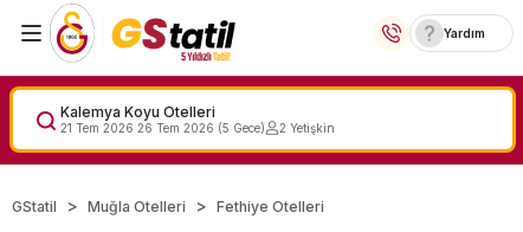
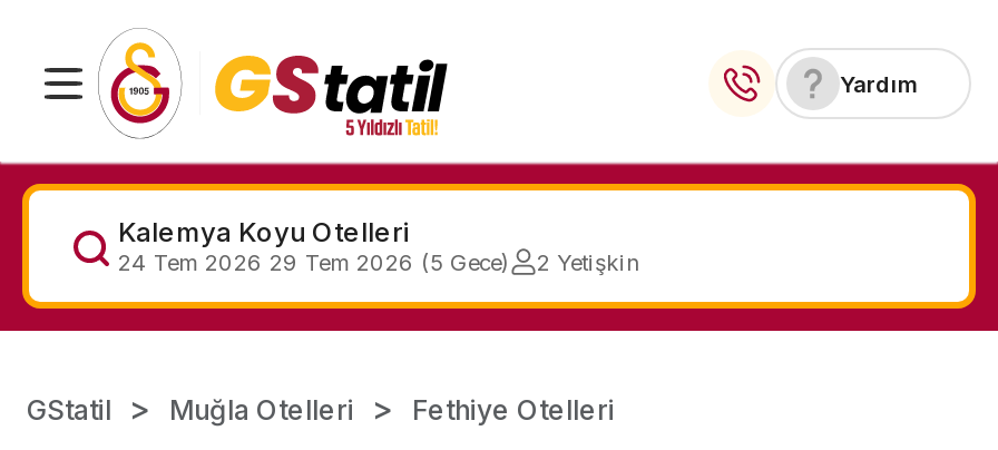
- 21 Tem 2026 26 Tem 2026 (5 Gece) 2 Yetişkin
+ 24 Tem 2026 29 Tem 2026 (5 Gece) 2 Yetişkin
